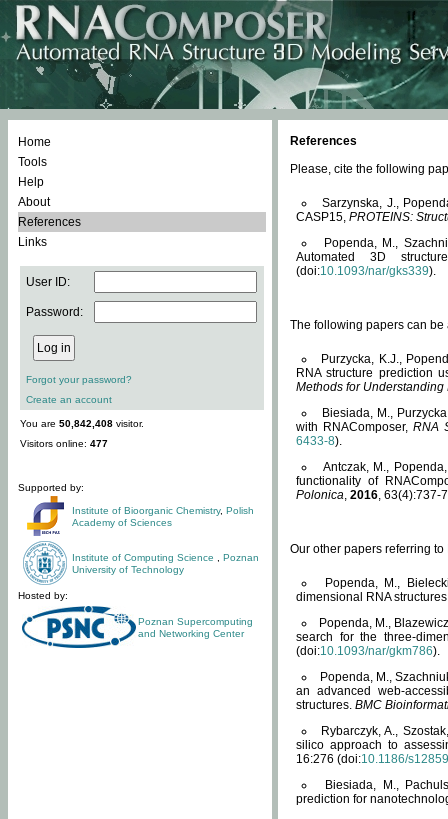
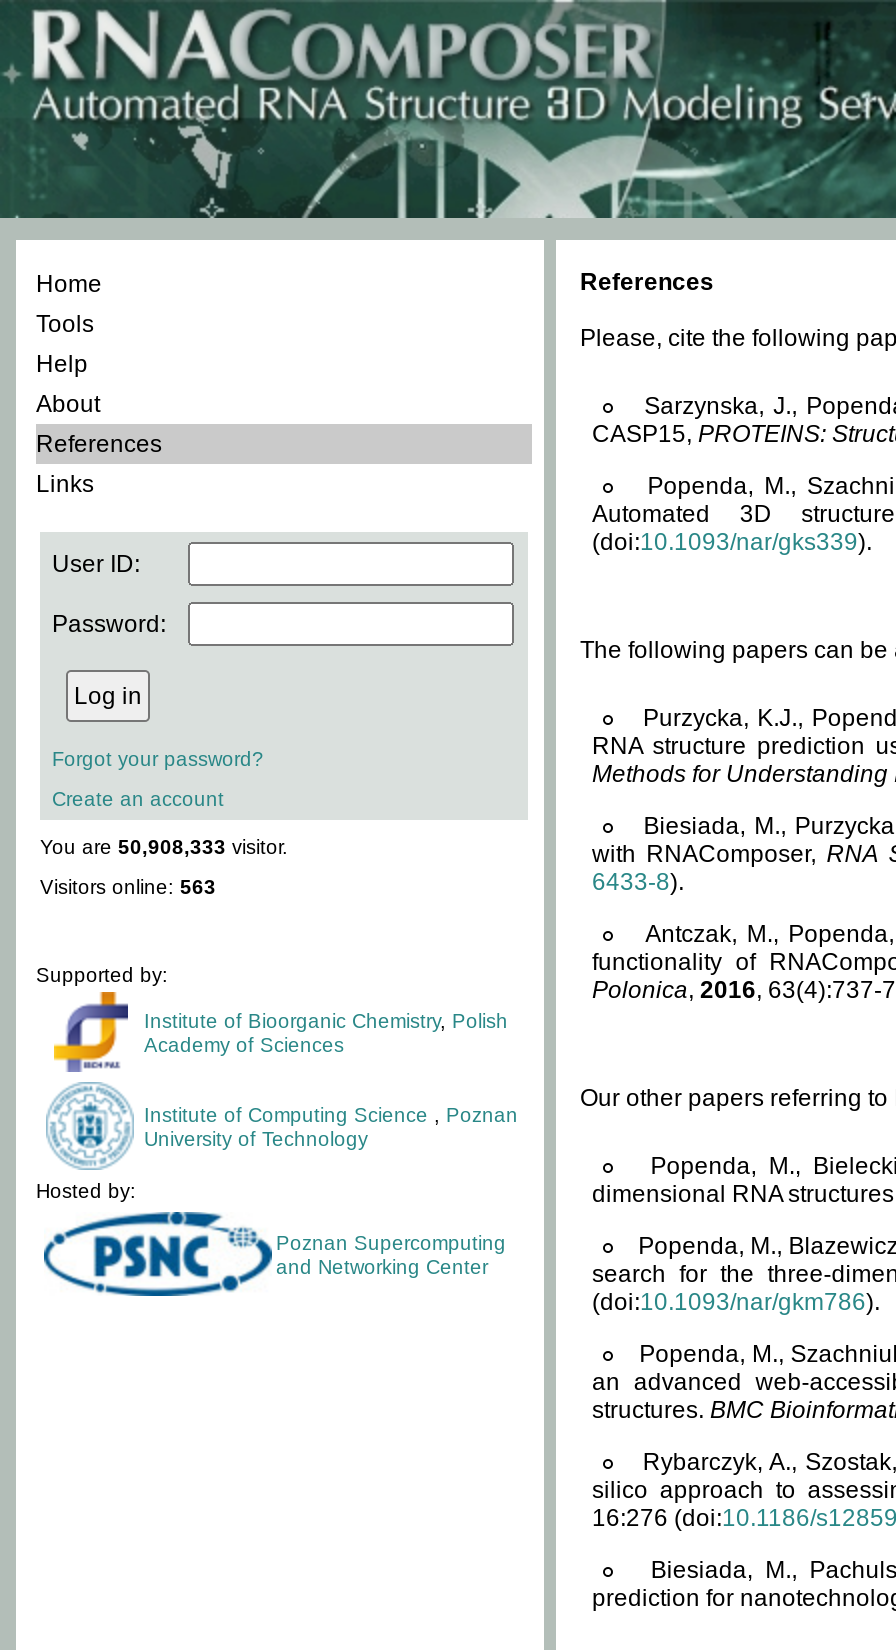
- You are 50,842,408 visitor.
+ You are 50,908,333 visitor.

- Visitors online: 477
+ Visitors online: 563
